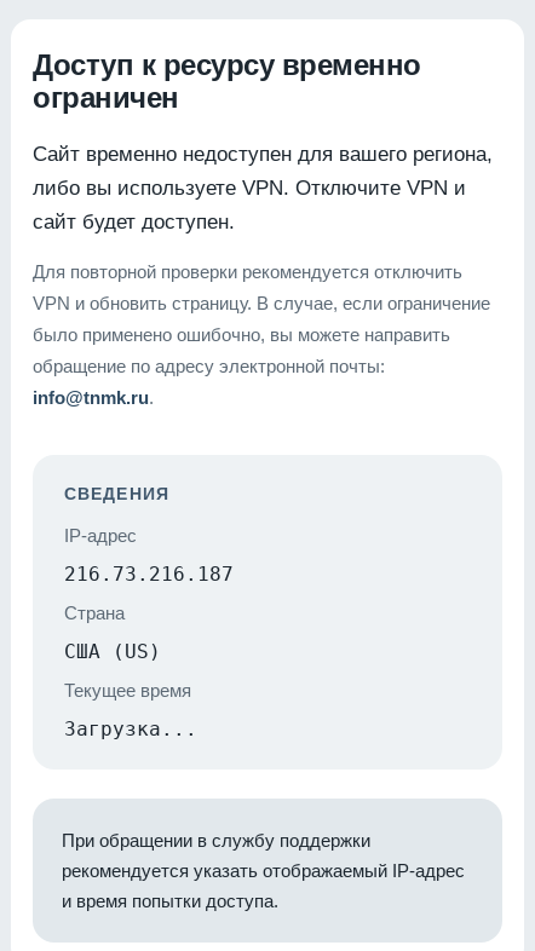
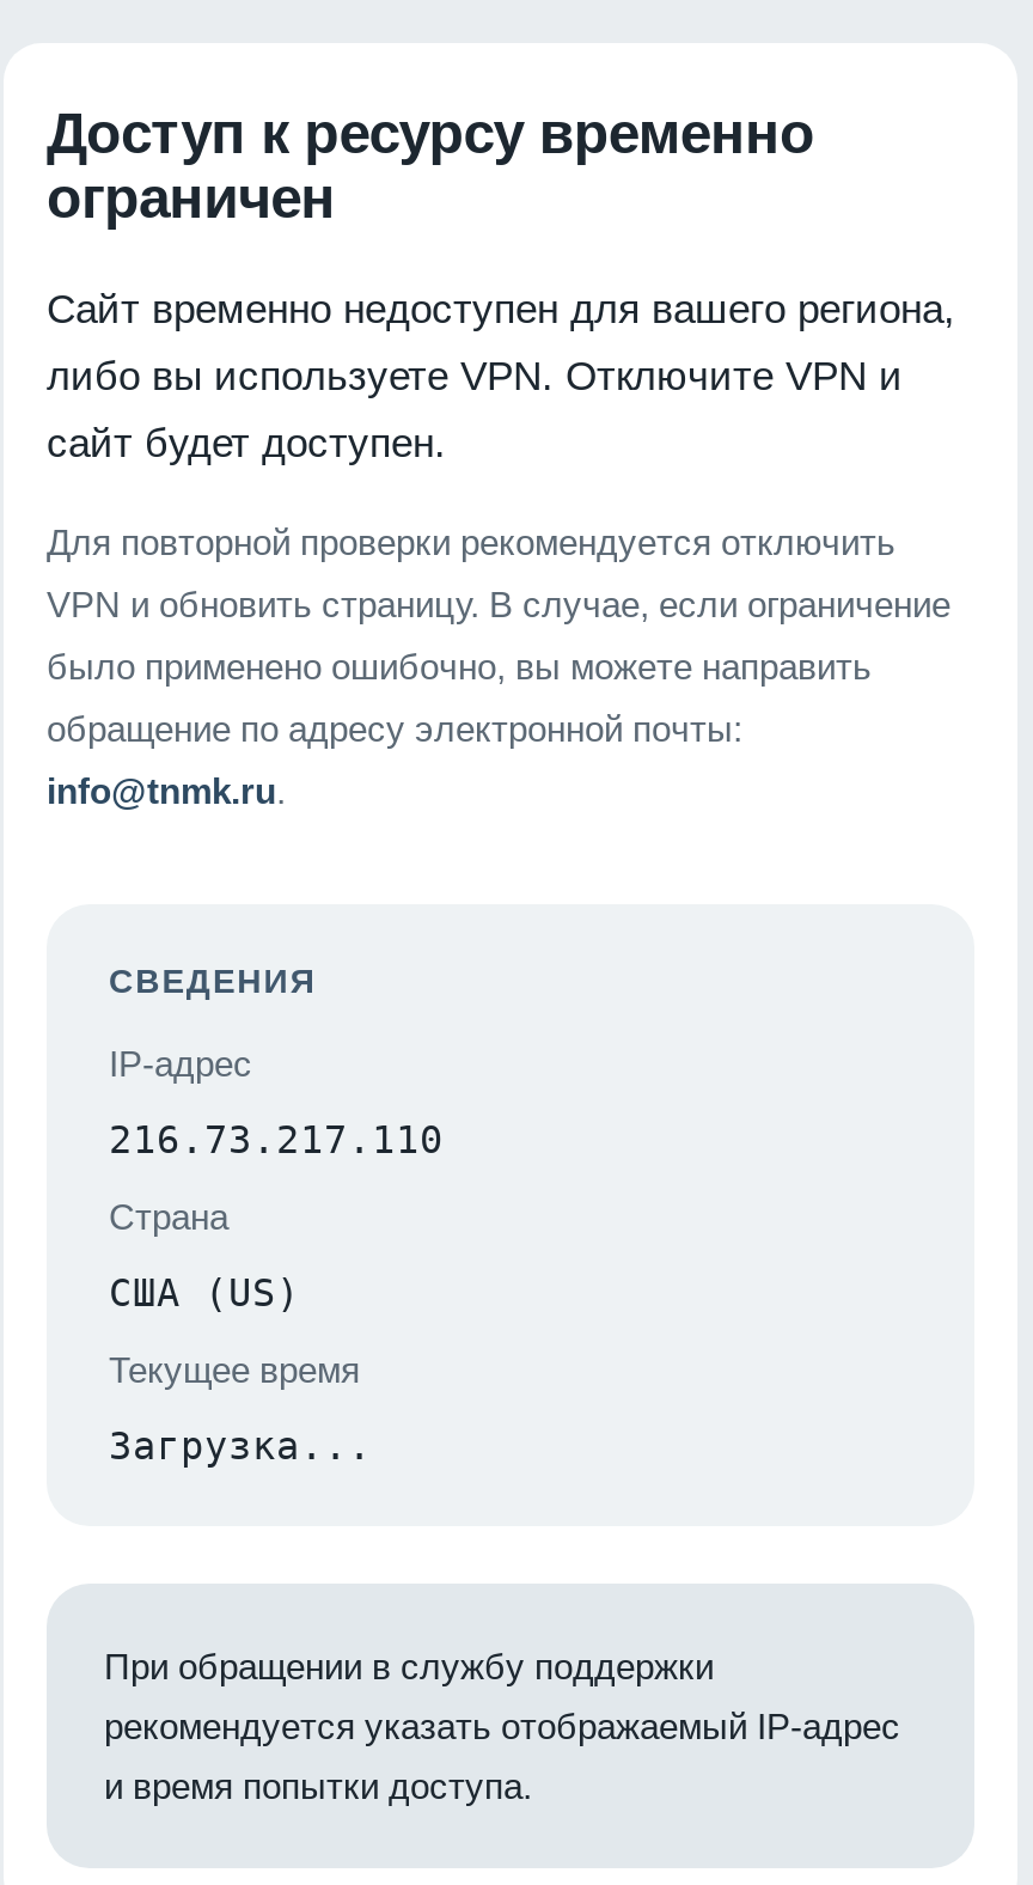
- 216.73.216.187
+ 216.73.217.110
